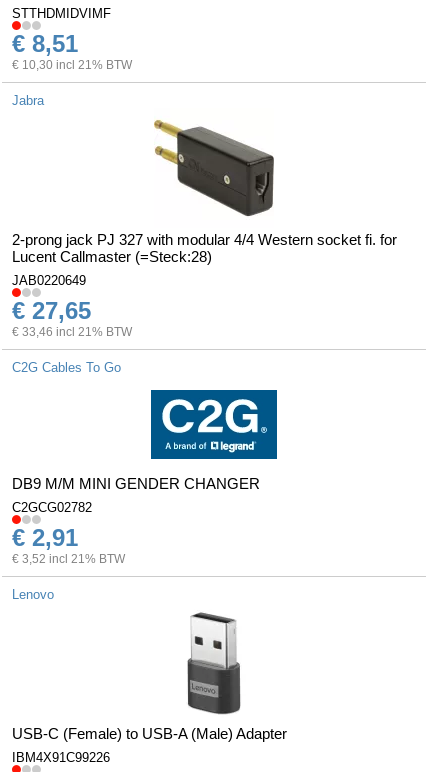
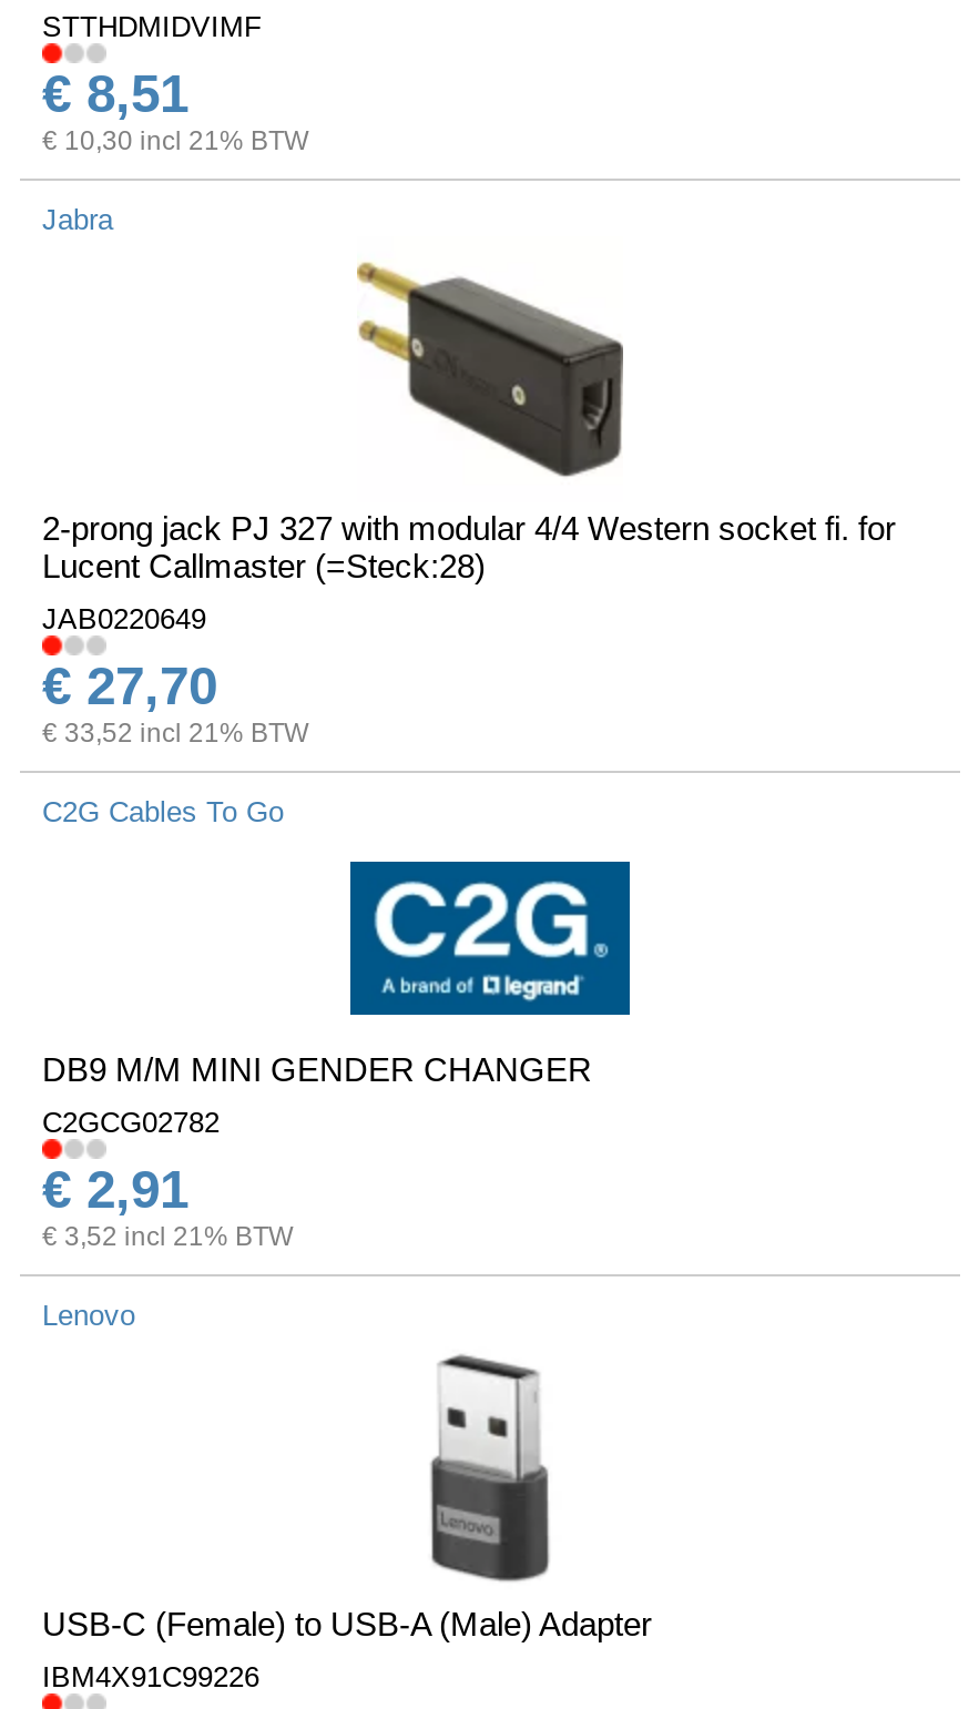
- € 27,65
+ € 27,70

- € 33,46 incl 21% BTW
+ € 33,52 incl 21% BTW
